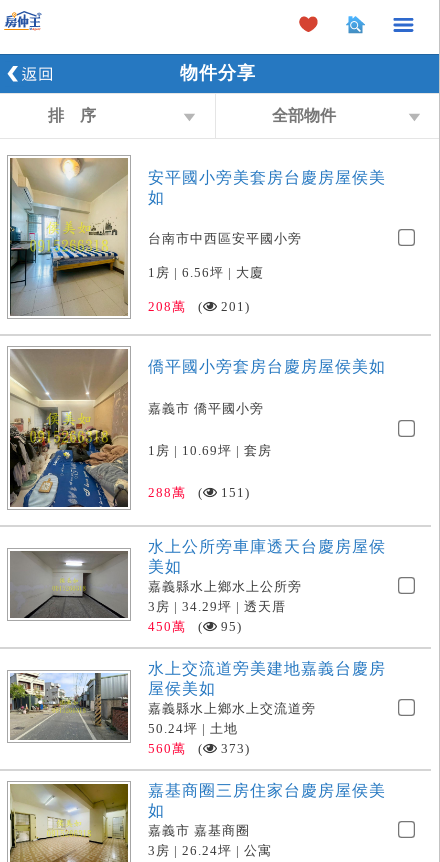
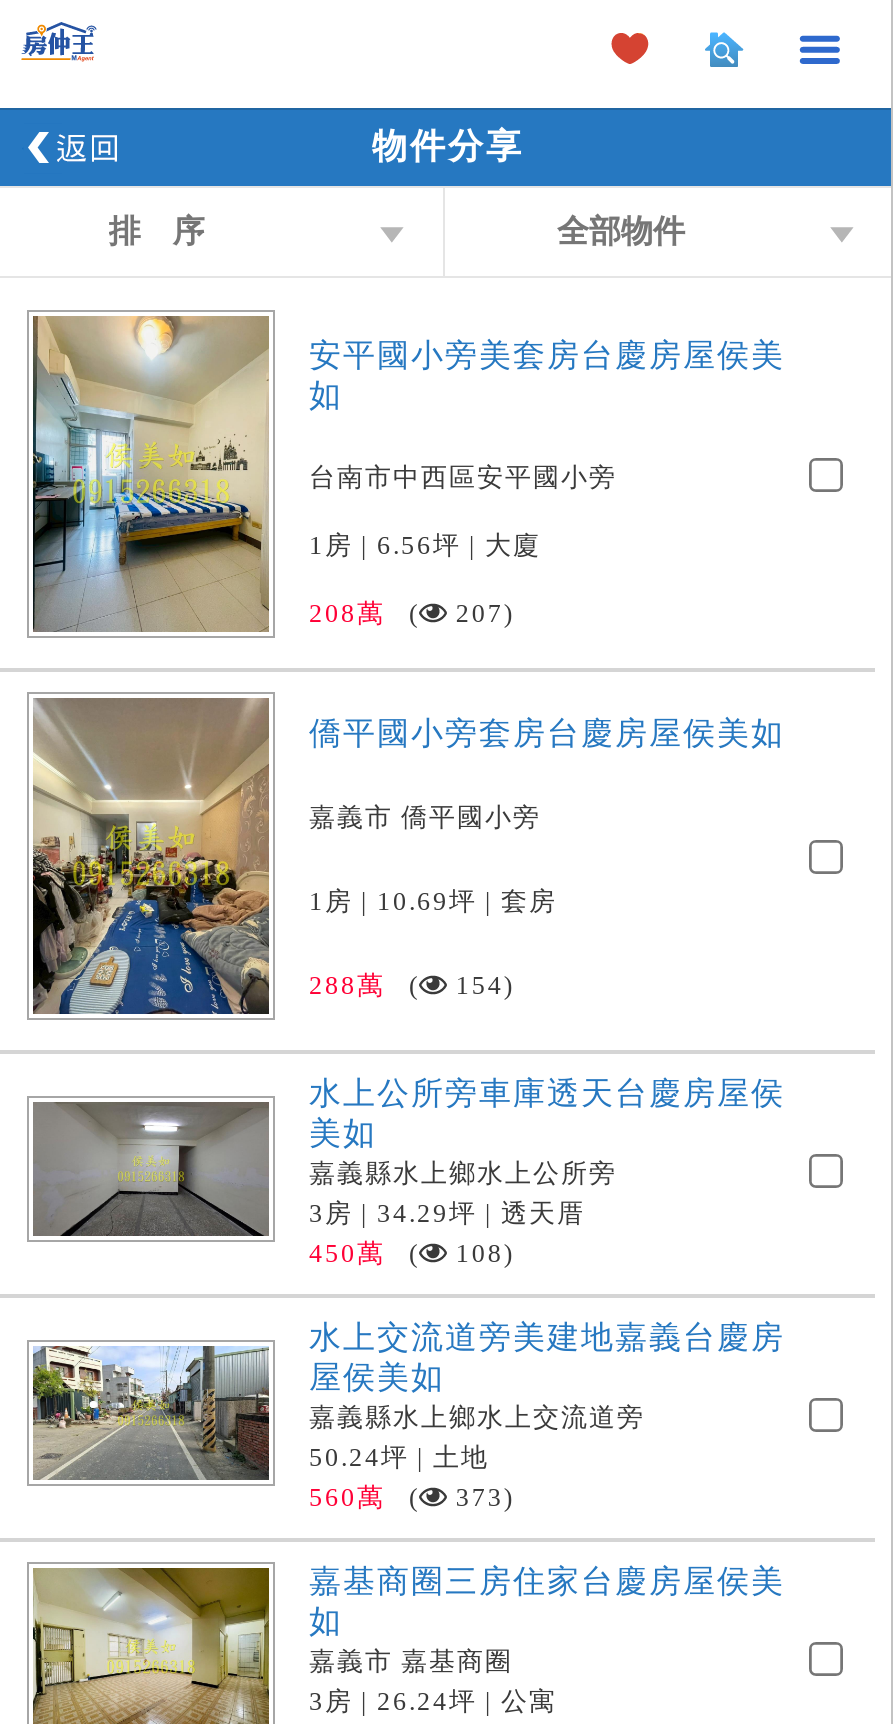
- 208萬( 201)
+ 208萬( 207)

- 288萬( 151)
+ 288萬( 154)

- 450萬( 95)
+ 450萬( 108)
